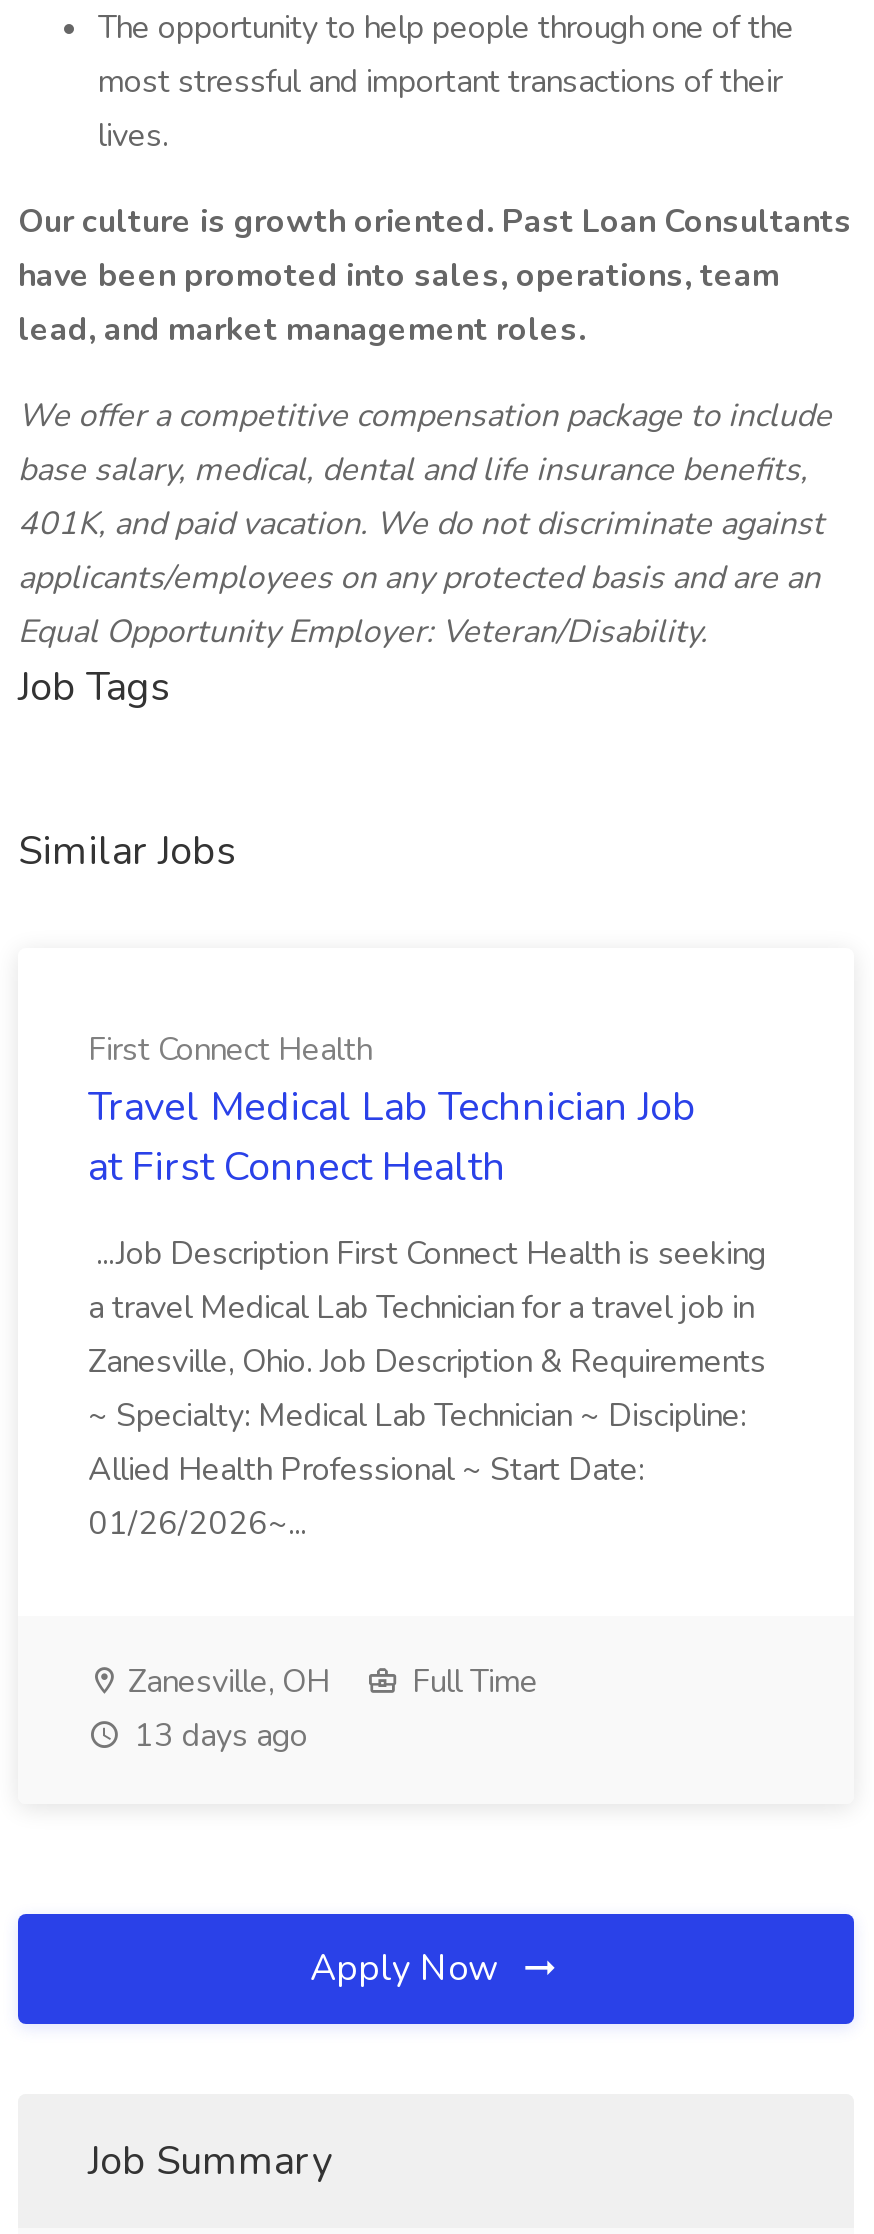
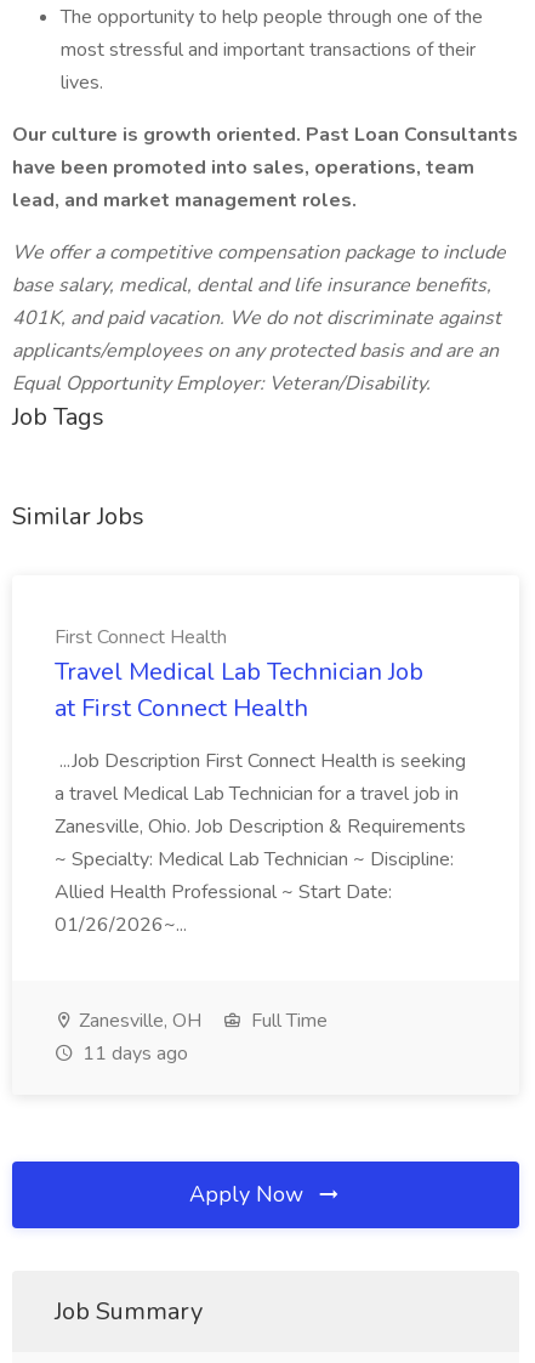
- 13 days ago
+ 11 days ago
